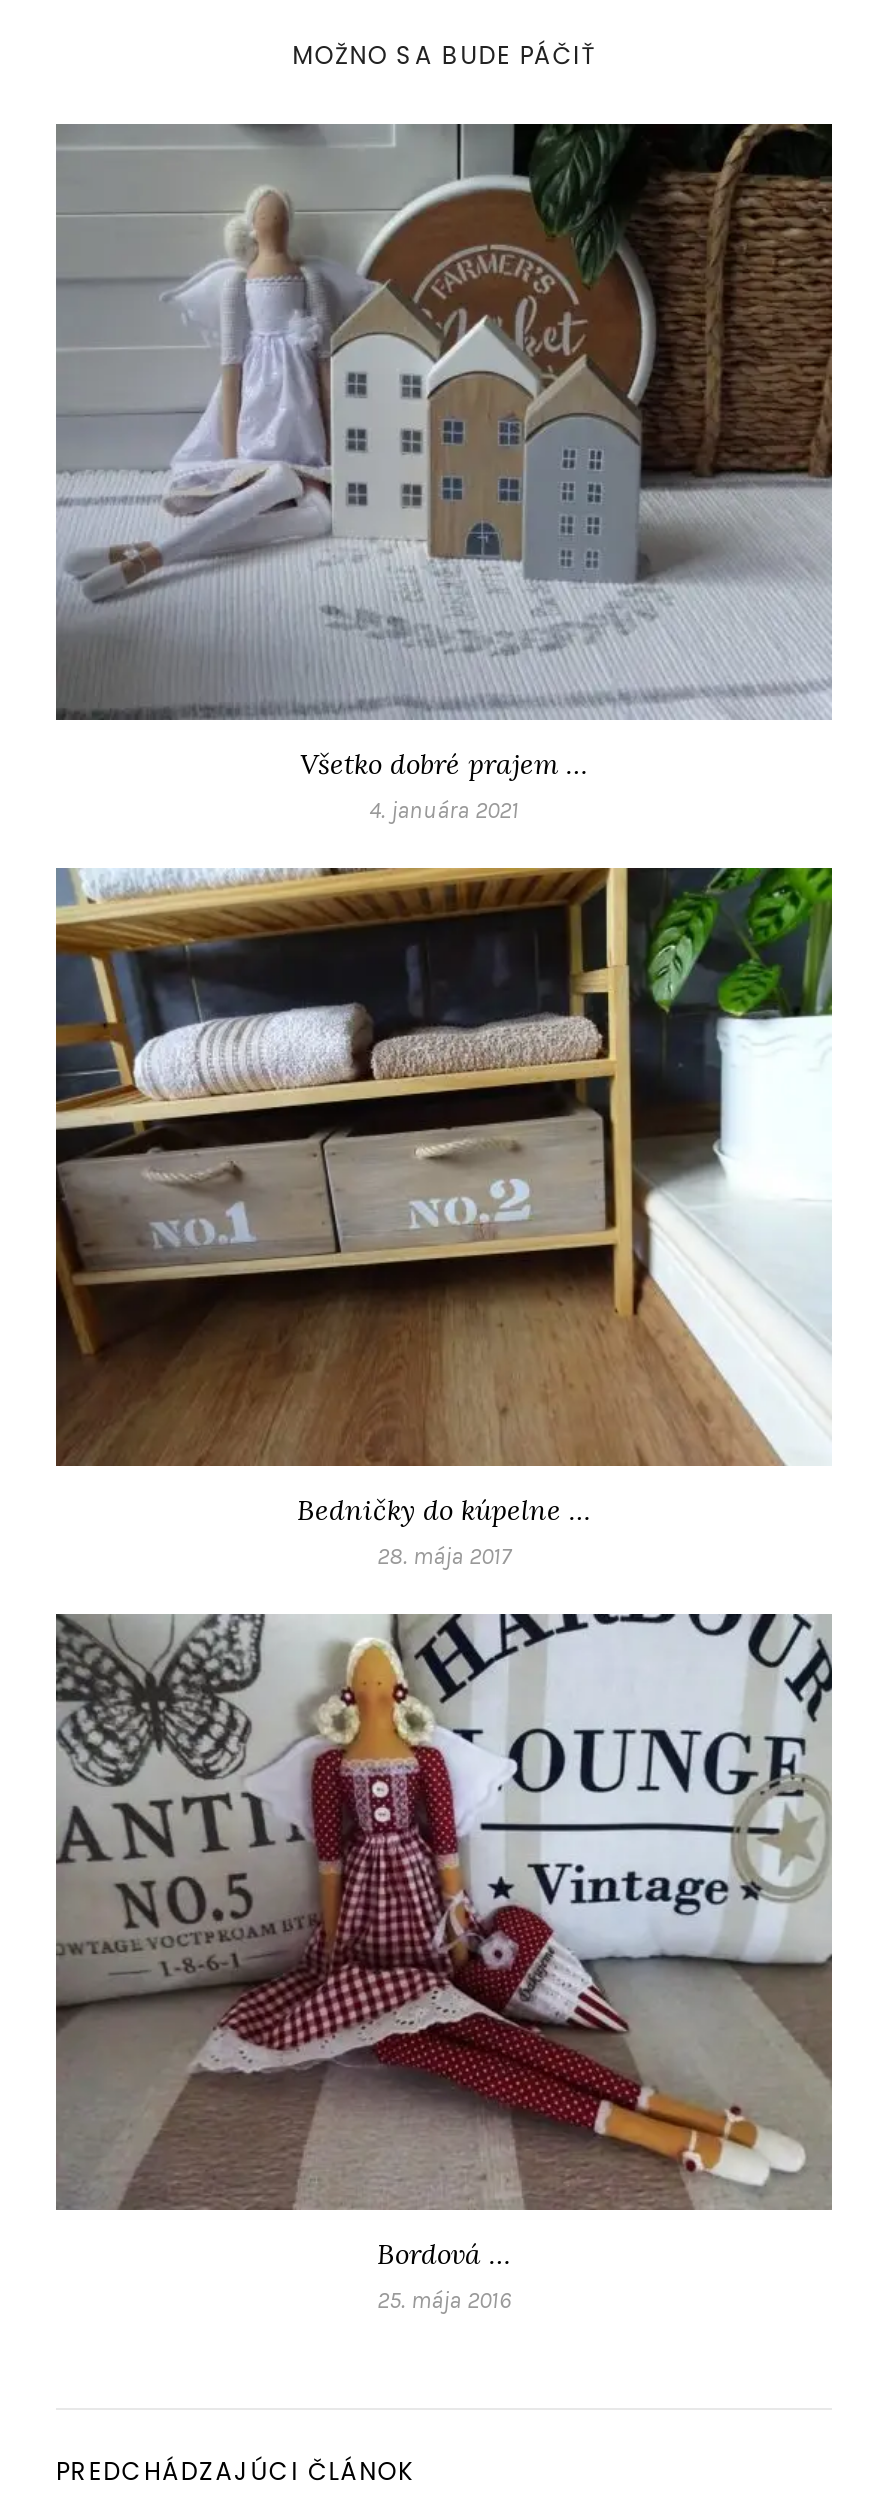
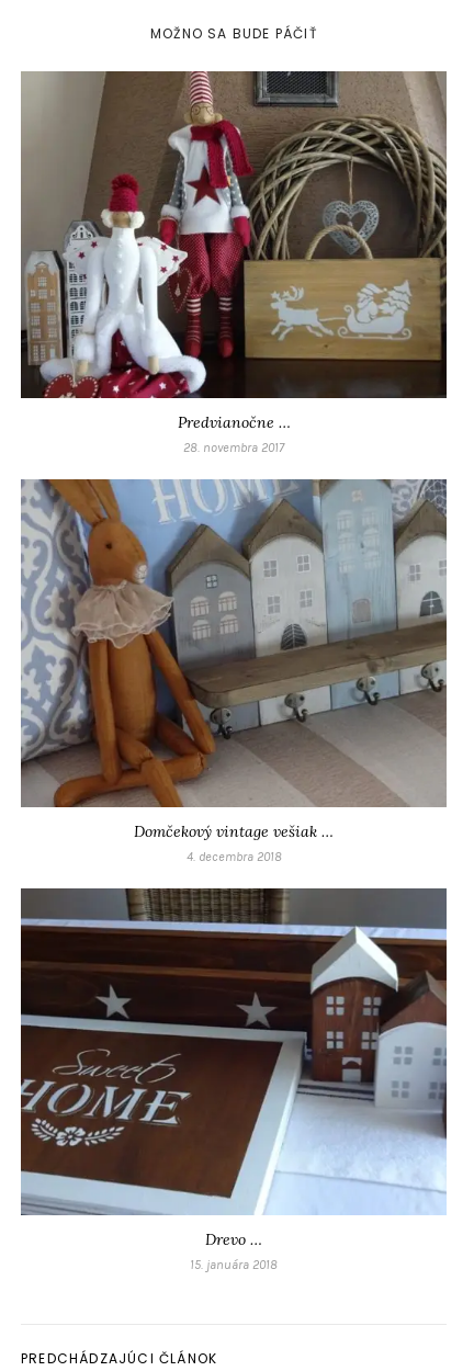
- [image]
- Všetko dobré prajem …
- 4. januára 2021
+ [image]
+ Predvianočne …
+ 28. novembra 2017

- [image]
- Bedničky do kúpelne …
- 28. mája 2017
+ [image]
+ Domčekový vintage vešiak …
+ 4. decembra 2018

- [image]
- Bordová …
- 25. mája 2016
+ [image]
+ Drevo …
+ 15. januára 2018
